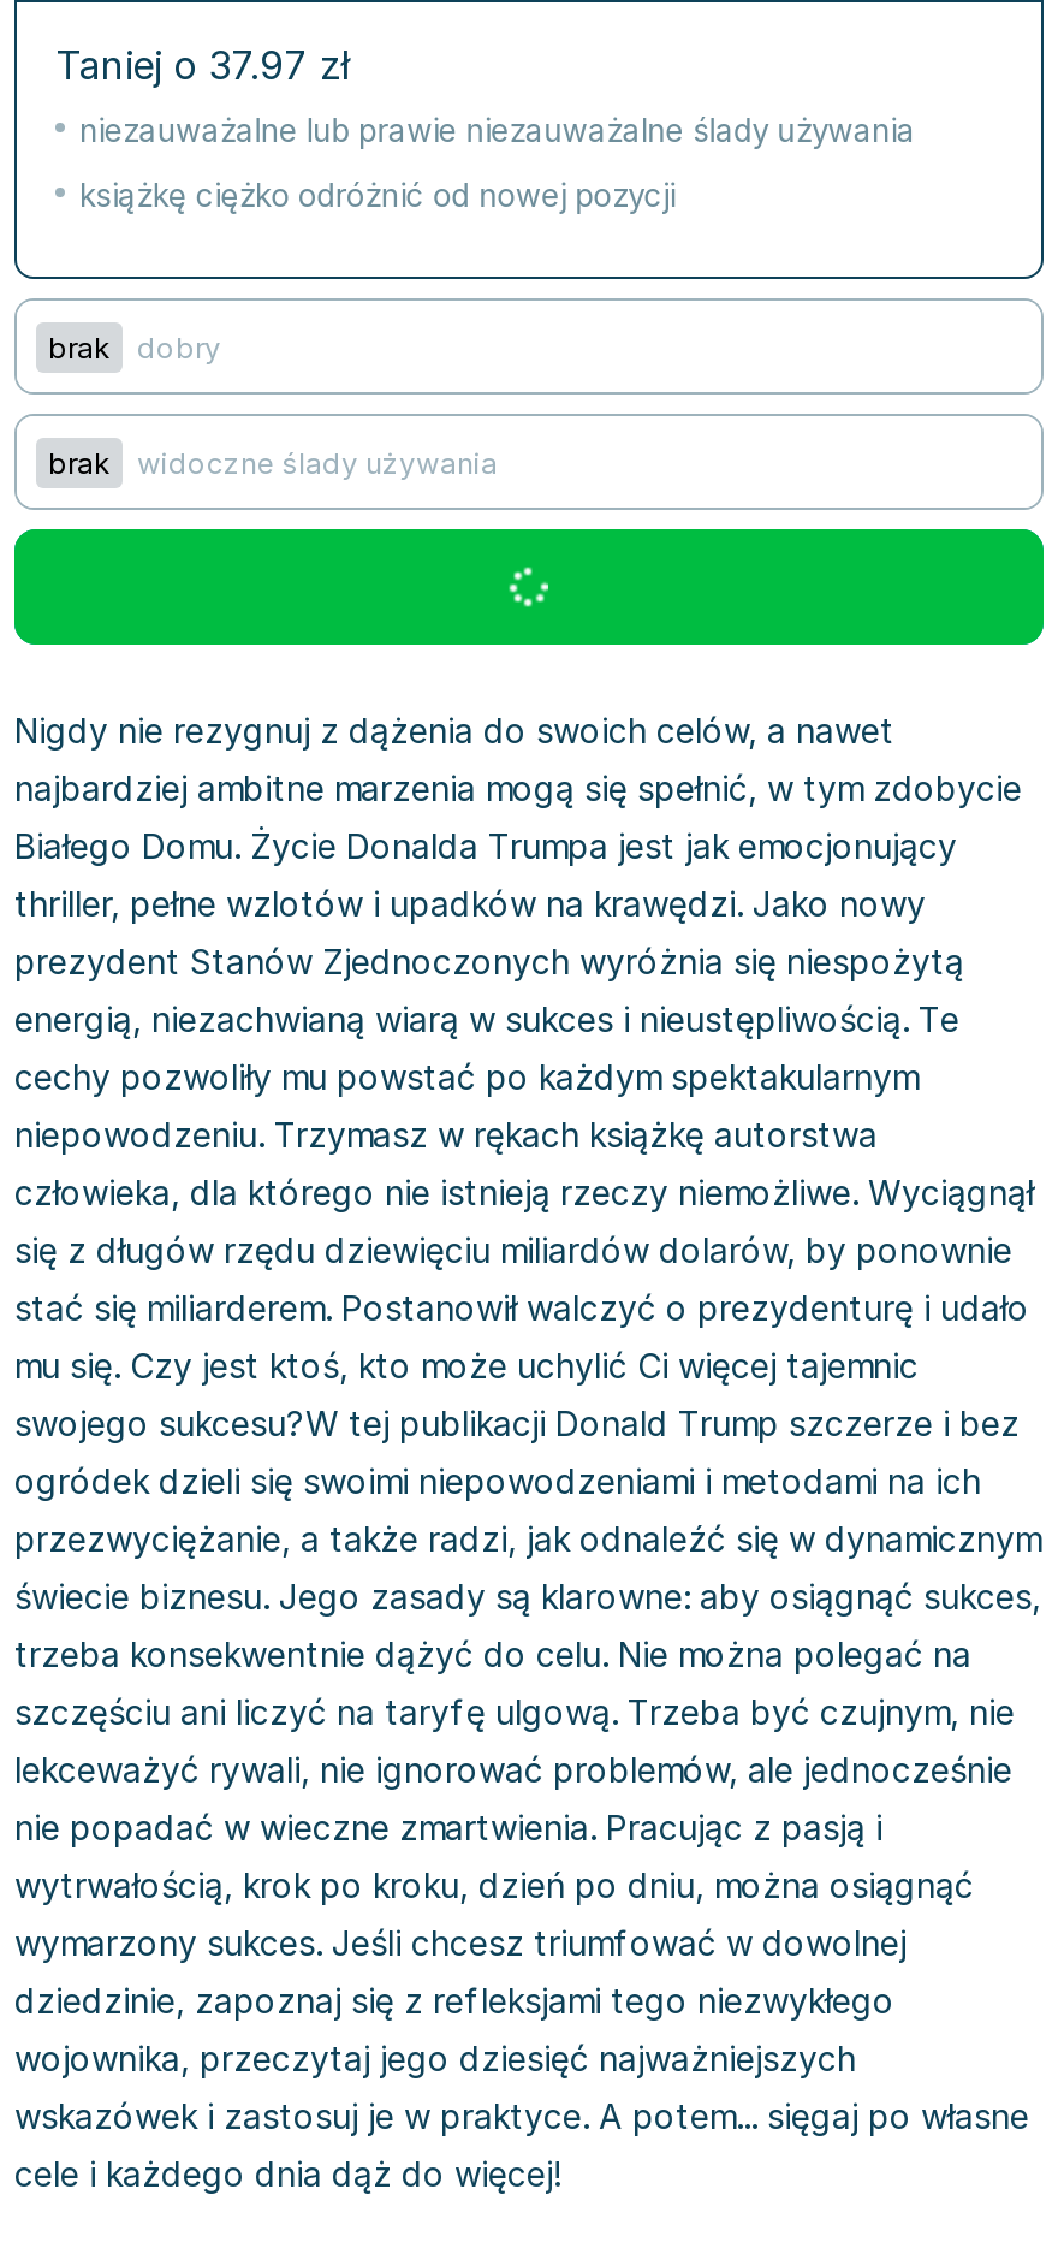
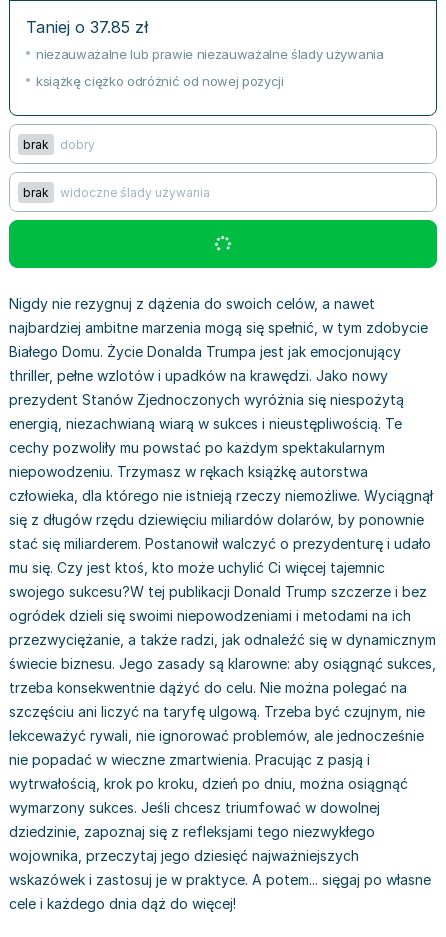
- Taniej o 37.97 zł
+ Taniej o 37.85 zł
